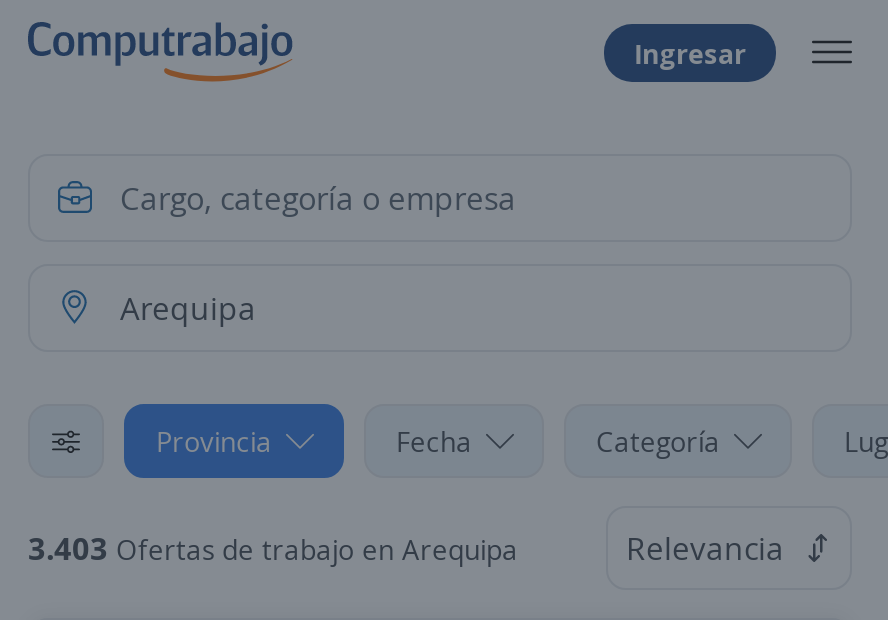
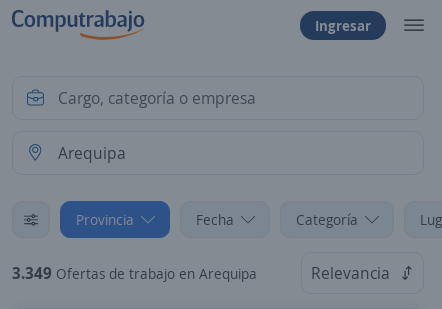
- 3.403 Ofertas de trabajo en Arequipa
+ 3.349 Ofertas de trabajo en Arequipa
